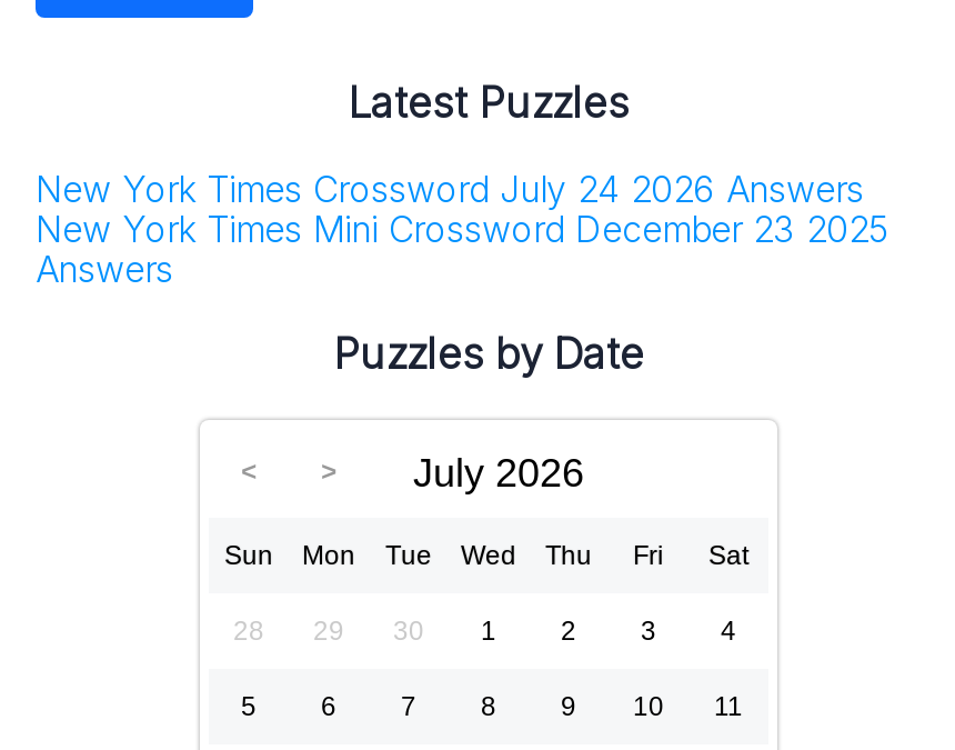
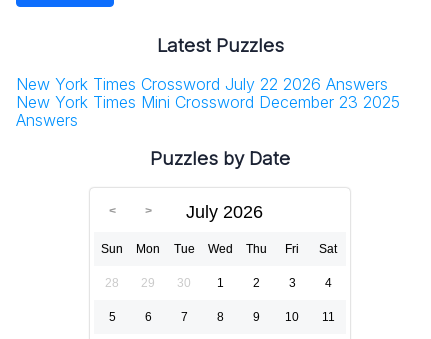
- New York Times Crossword July 24 2026 Answers
+ New York Times Crossword July 22 2026 Answers
